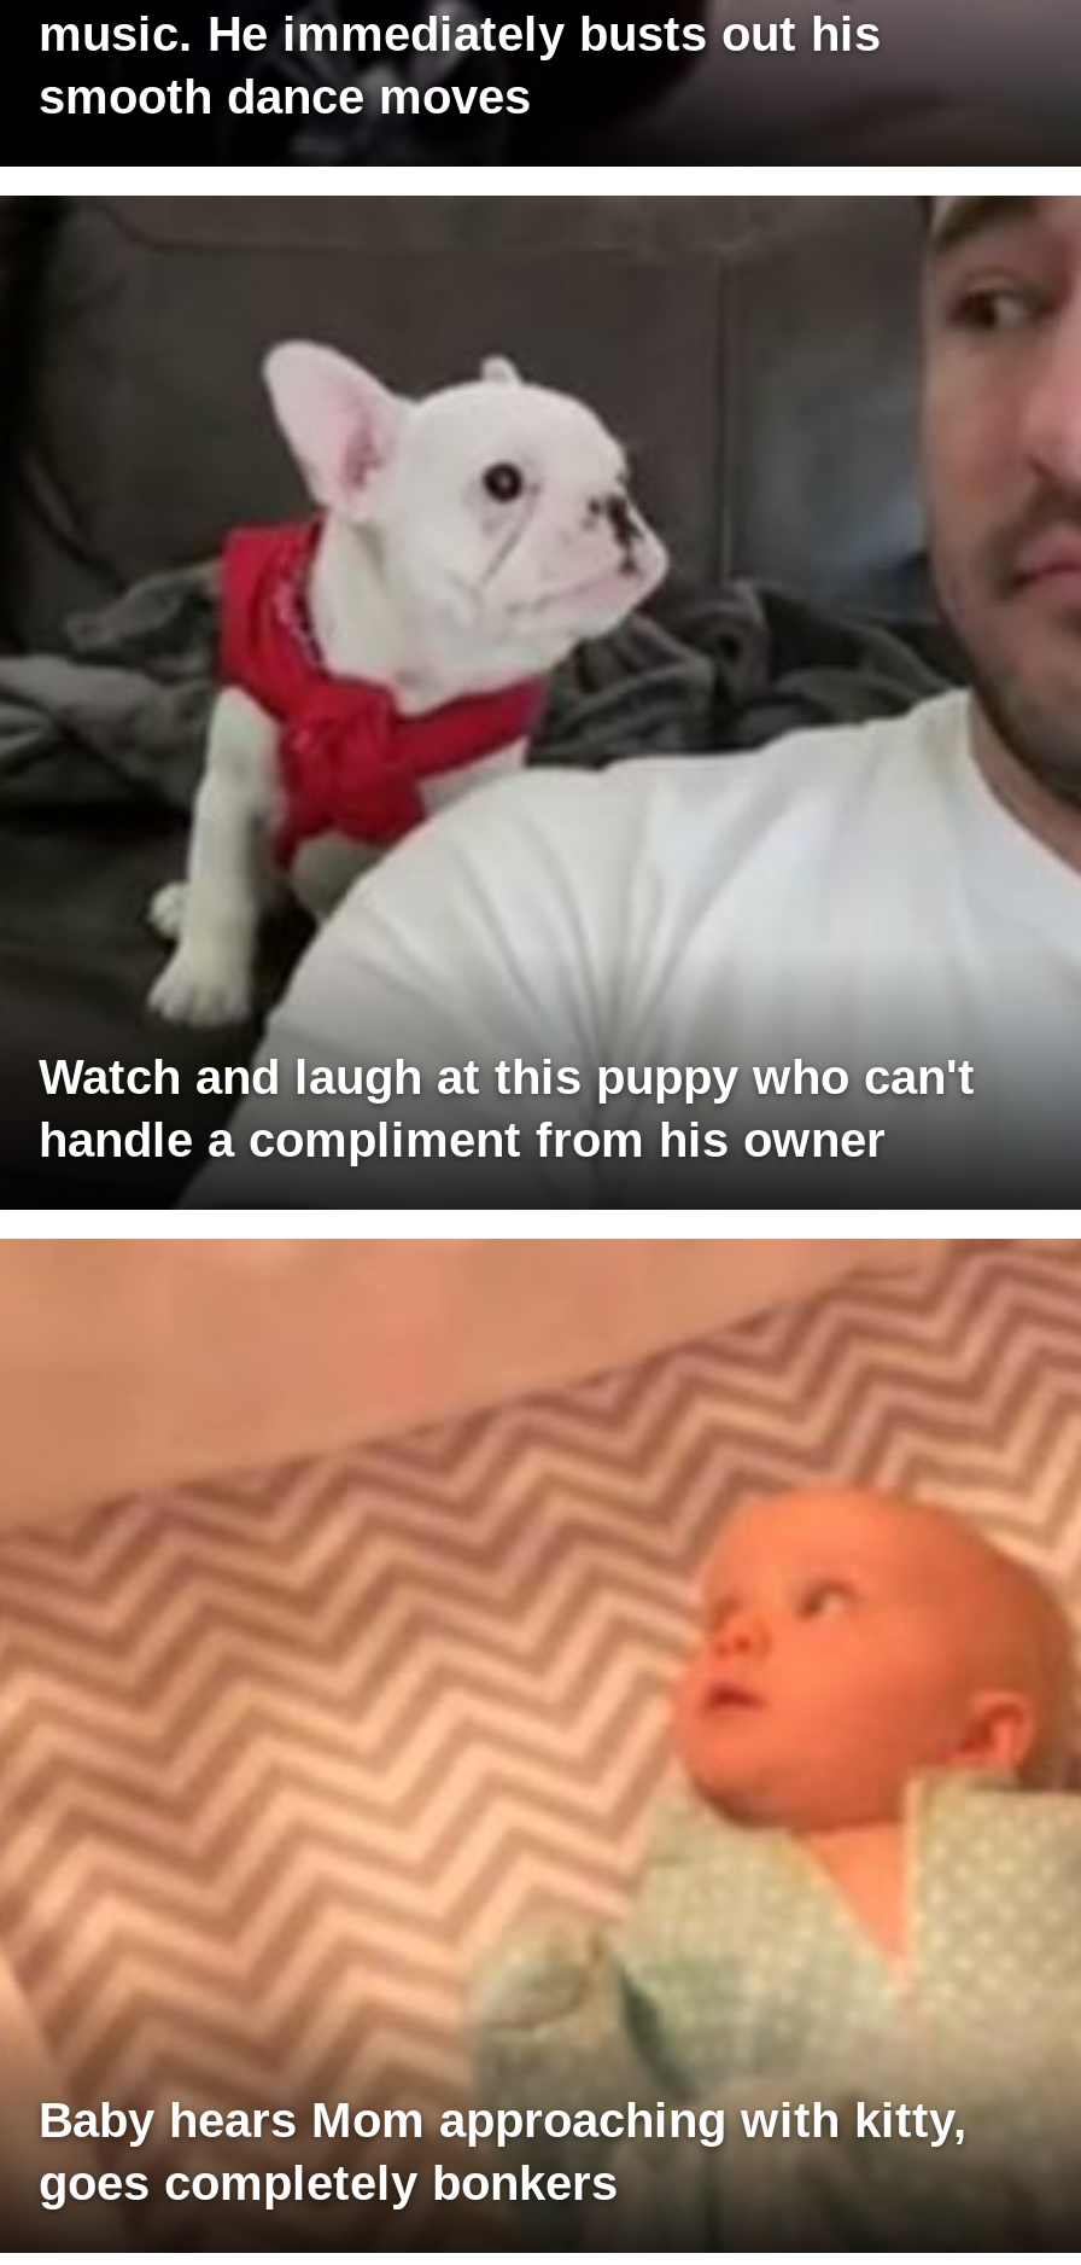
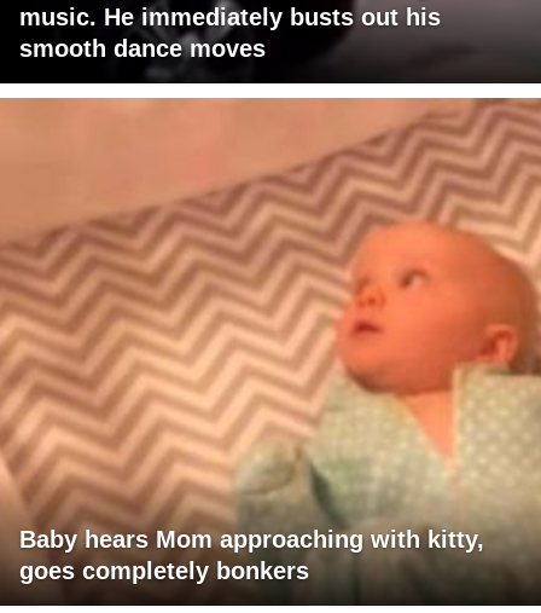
- [image]
- Watch and laugh at this puppy who can't
- handle a compliment from his owner
